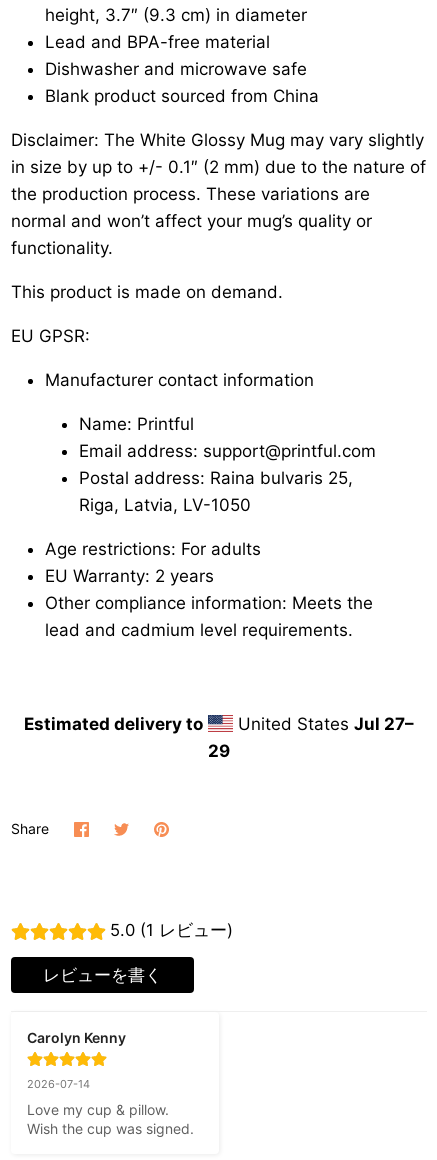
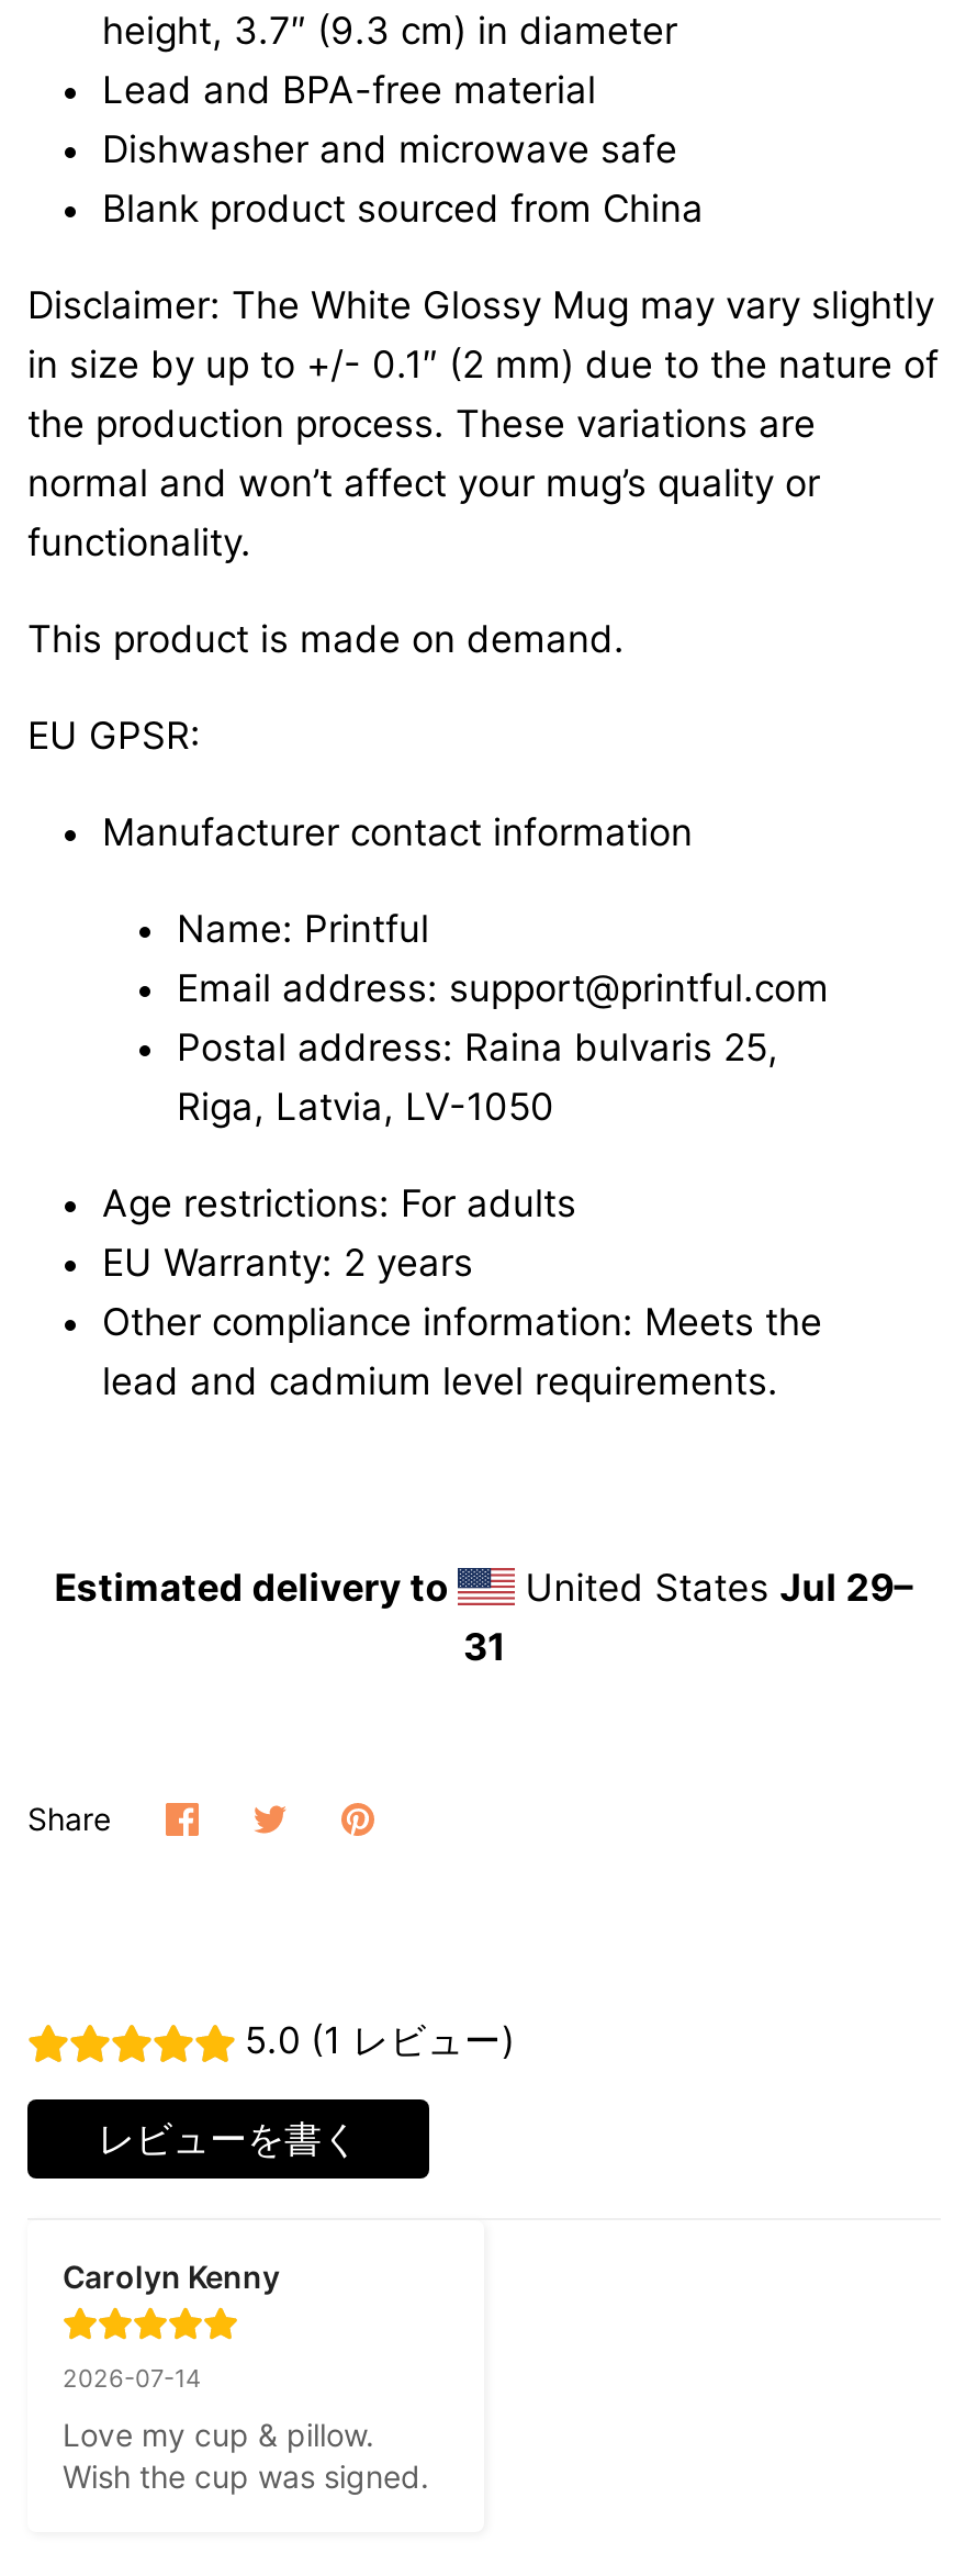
- United States Jul 27–
+ United States Jul 29–

- 29
+ 31
